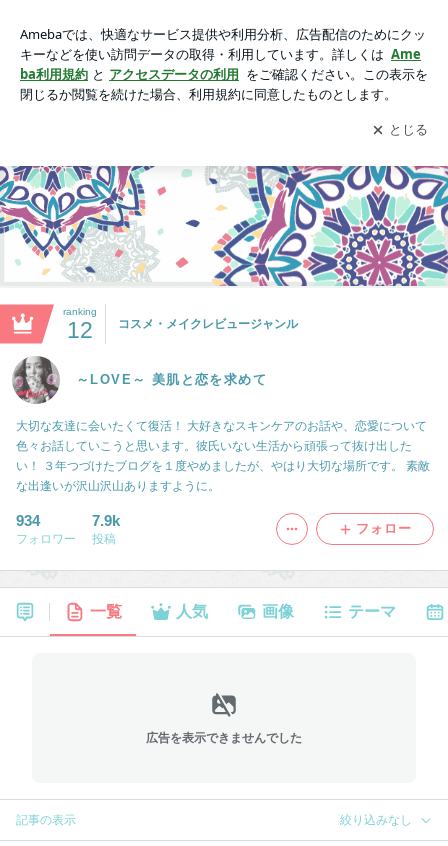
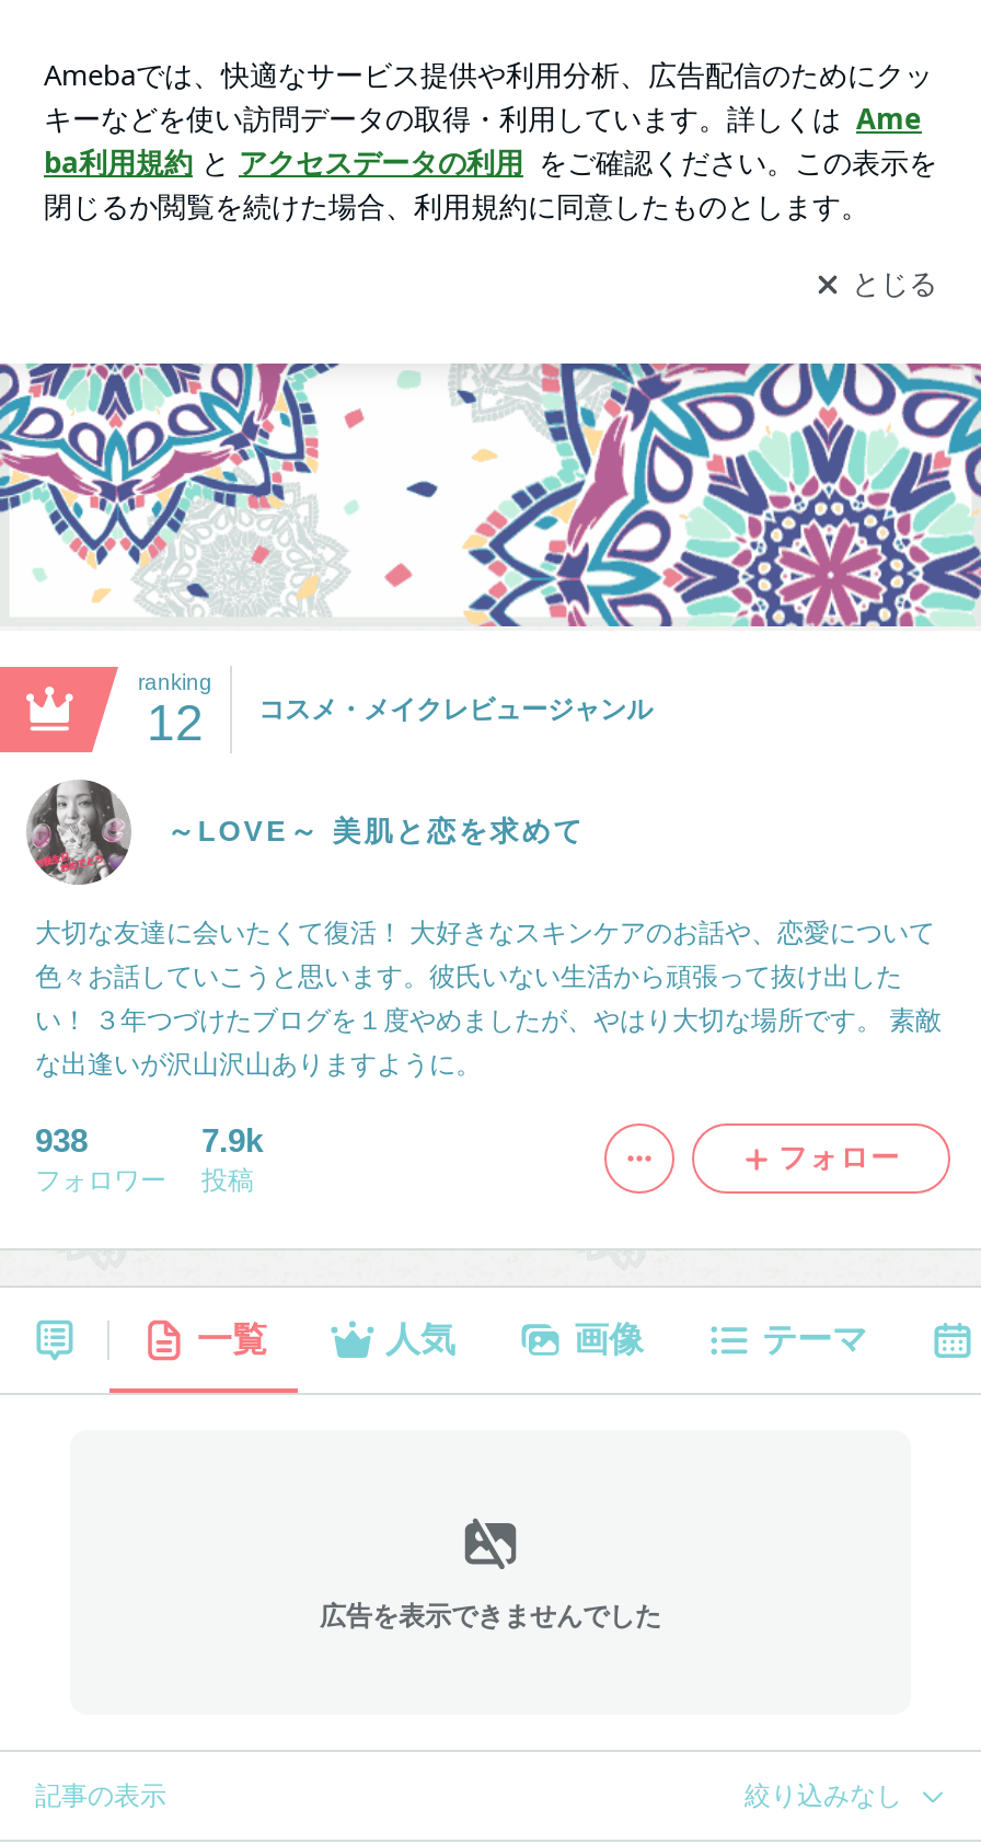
- 934
+ 938
